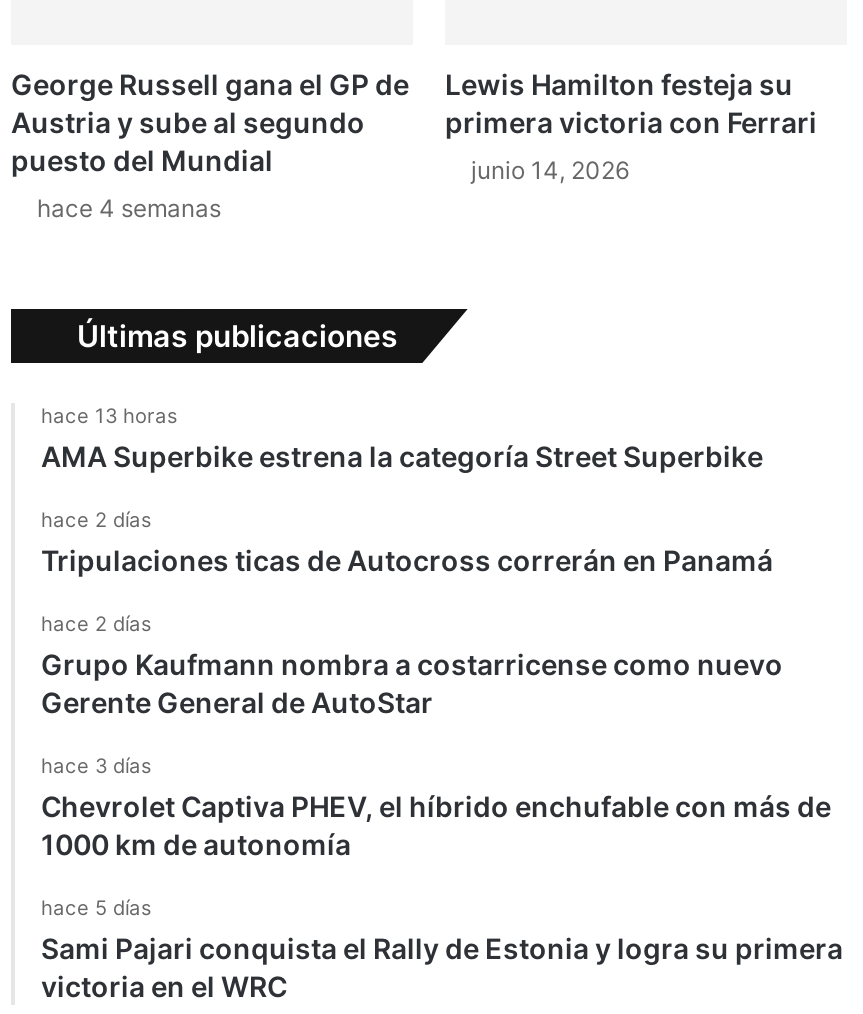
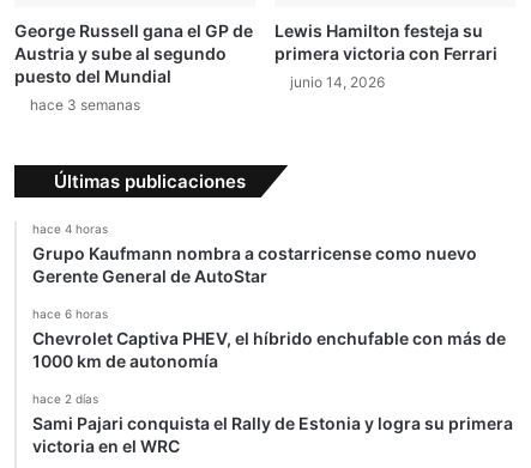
- hace 4 semanas
+ hace 3 semanas

- hace 13 horas
- AMA Superbike estrena la categoría Street Superbike
- hace 2 días
- Tripulaciones ticas de Autocross correrán en Panamá
- hace 2 días
+ hace 4 horas

- hace 3 días
+ hace 6 horas

- hace 5 días
+ hace 2 días
